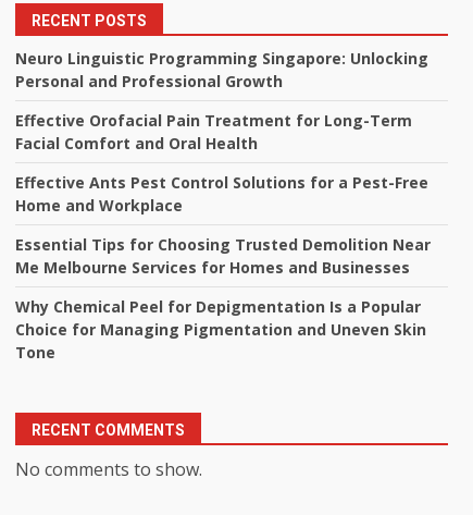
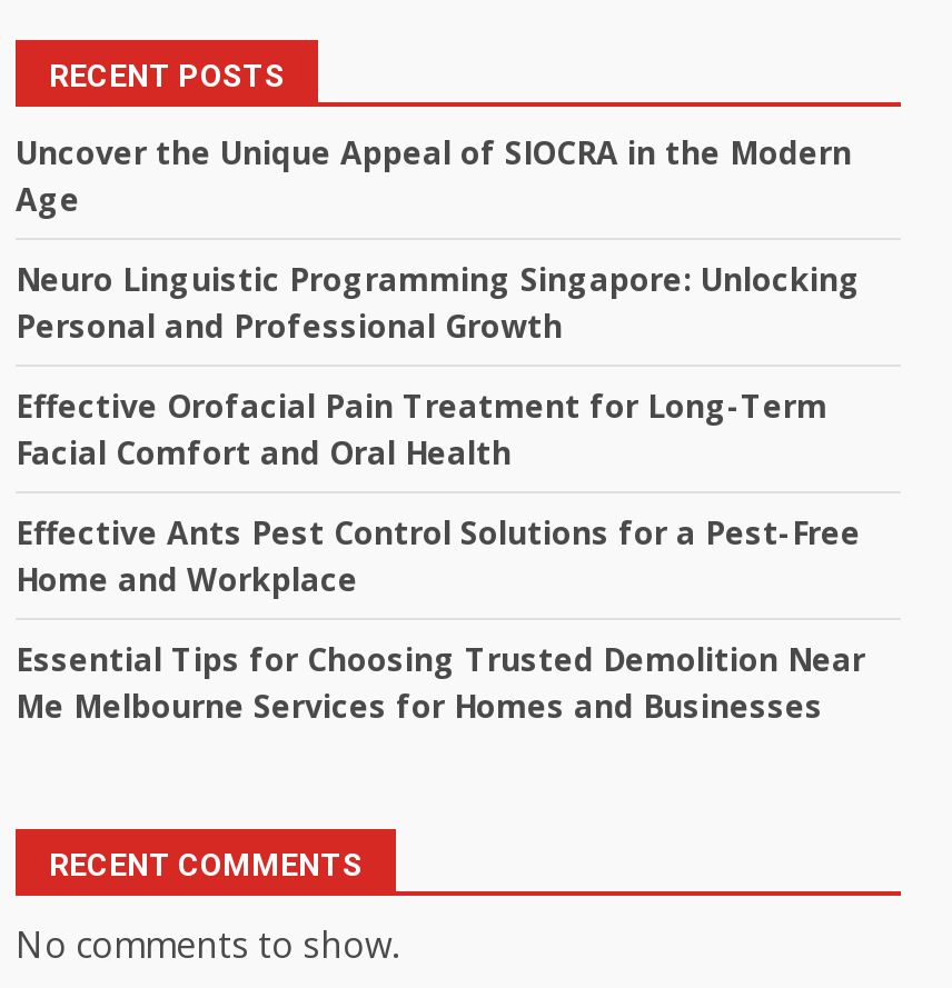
+ Uncover the Unique Appeal of SIOCRA in the Modern
+ Age

moved down: Neuro Linguistic Programming Singapore: Unlocking | Personal and Professional Growth | Effective Orofacial Pain Treatment for Long-Term | Facial Comfort and Oral Health | Effective Ants Pest Control Solutions for a Pest-Free | Home and Workplace | Essential Tips for Choosing Trusted Demolition Near | Me Melbourne Services for Homes and Businesses

- Why Chemical Peel for Depigmentation Is a Popular
- Choice for Managing Pigmentation and Uneven Skin
- Tone
